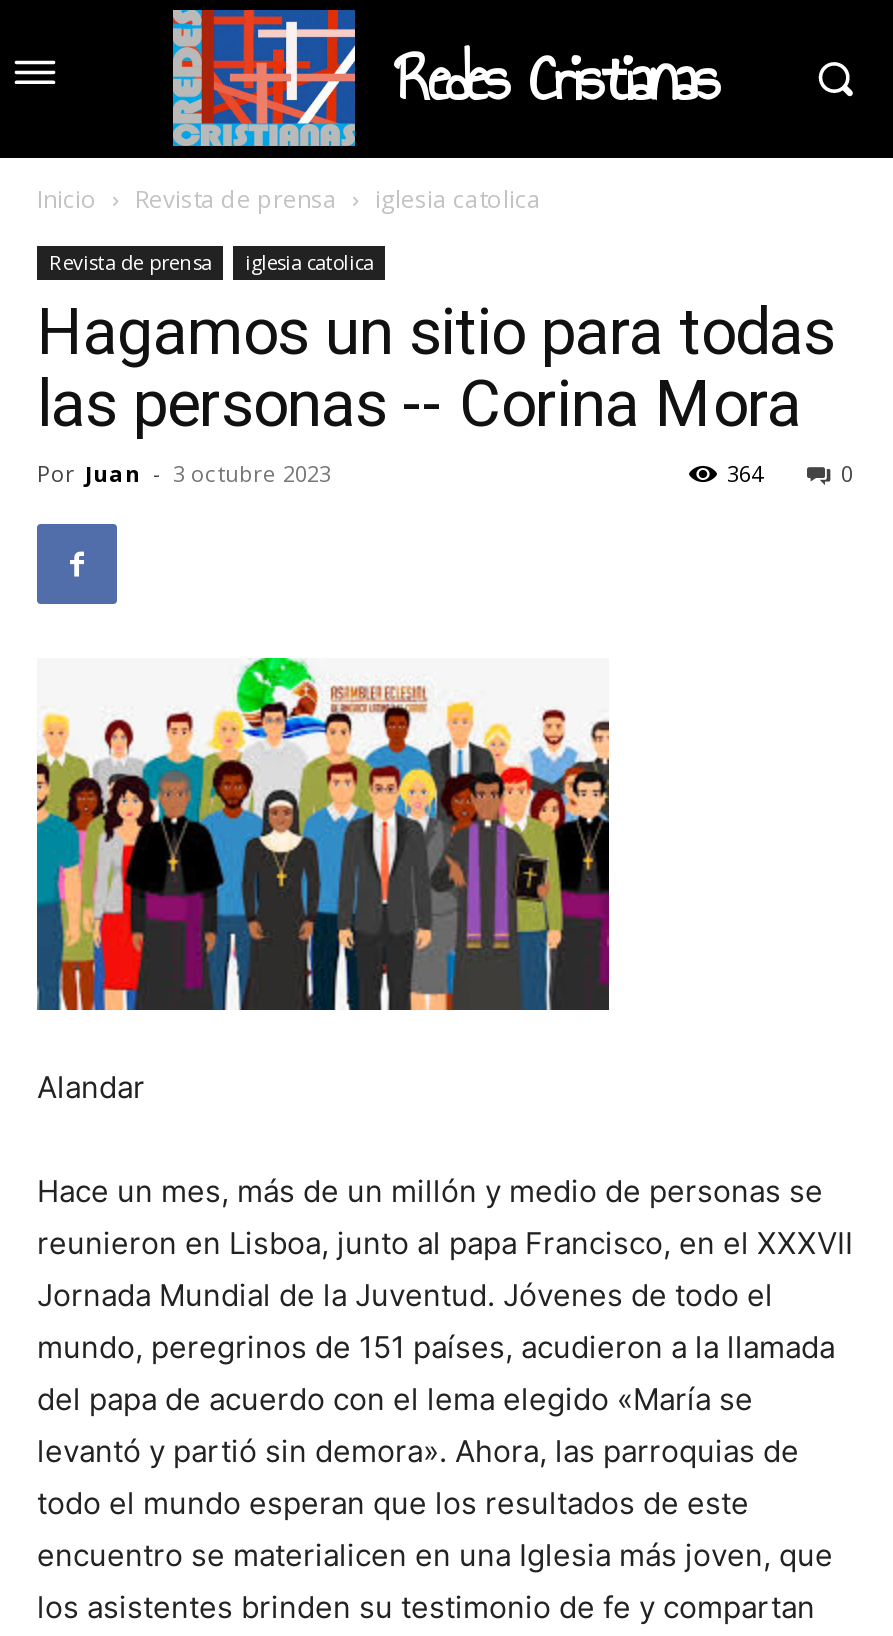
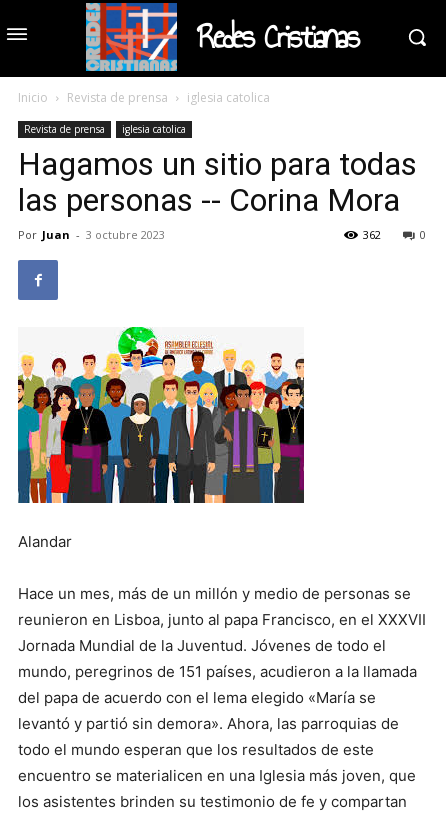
- 364
+ 362
